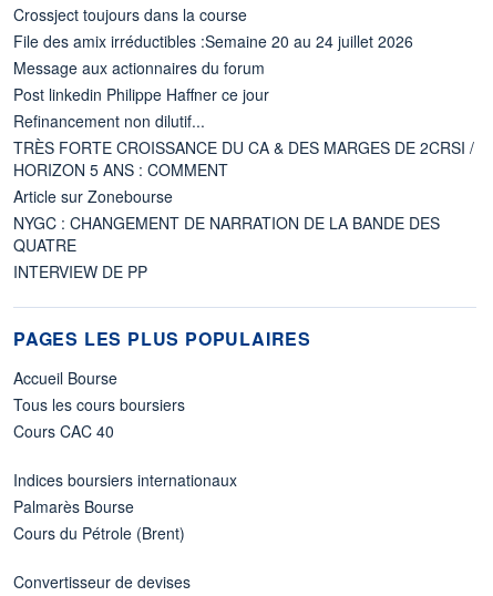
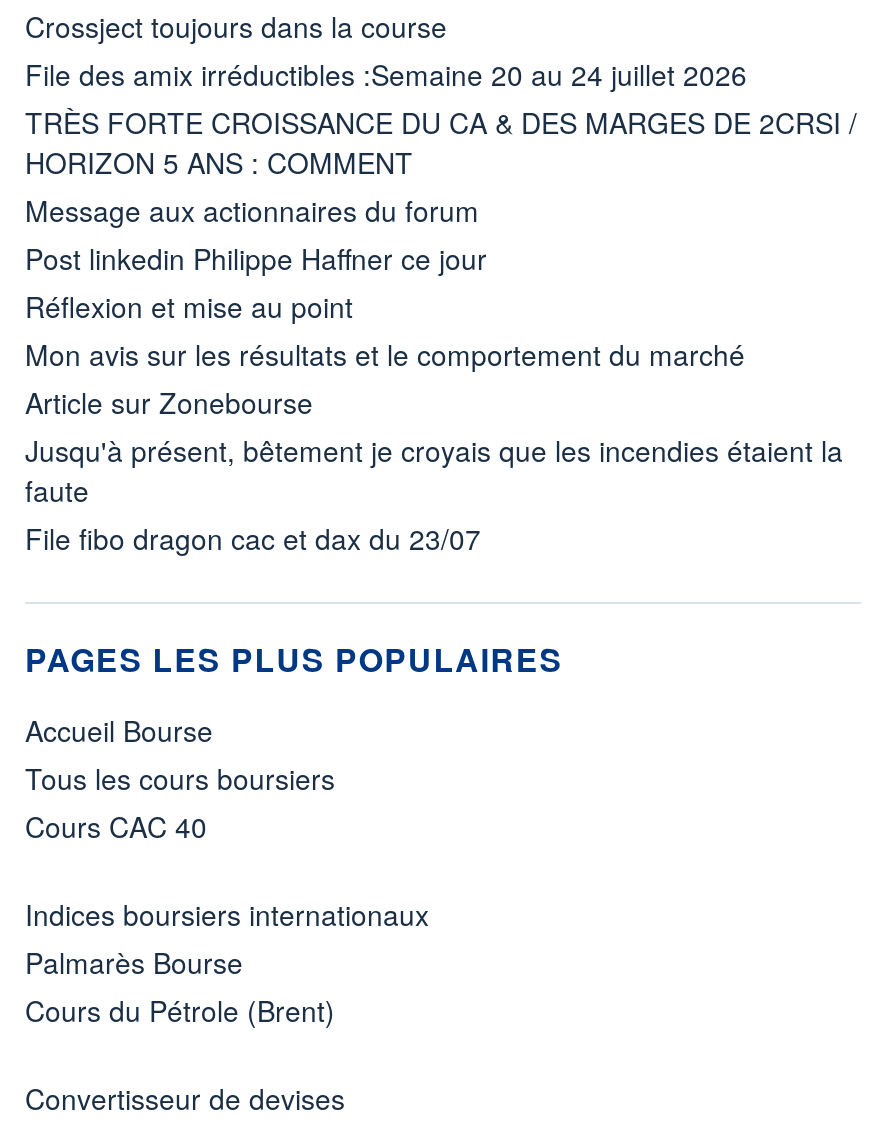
moved down: Message aux actionnaires du forum | Post linkedin Philippe Haffner ce jour

- Refinancement non dilutif...
+ Réflexion et mise au point
+ Mon avis sur les résultats et le comportement du marché

moved up: TRÈS FORTE CROISSANCE DU CA & DES MARGES DE 2CRSI / | HORIZON 5 ANS : COMMENT

- NYGC : CHANGEMENT DE NARRATION DE LA BANDE DES
- QUATRE
- INTERVIEW DE PP
+ Jusqu'à présent, bêtement je croyais que les incendies étaient la
+ faute
+ File fibo dragon cac et dax du 23/07
